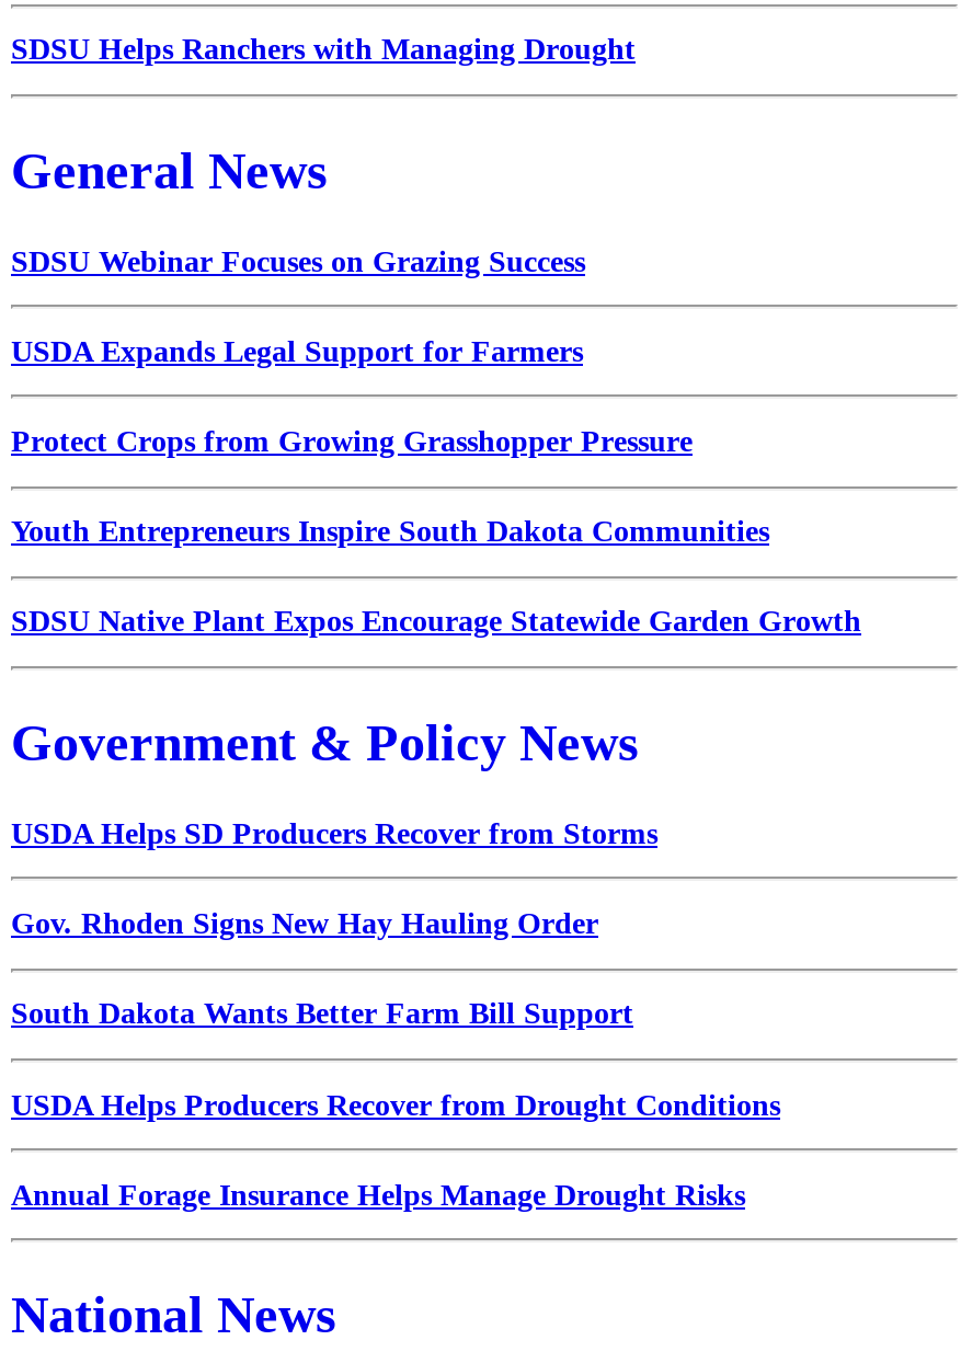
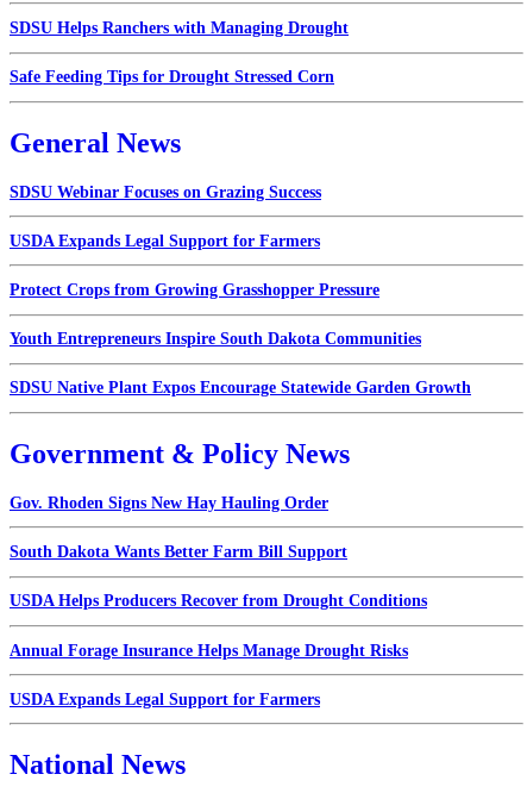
+ Safe Feeding Tips for Drought Stressed Corn

- USDA Helps SD Producers Recover from Storms

+ USDA Expands Legal Support for Farmers
